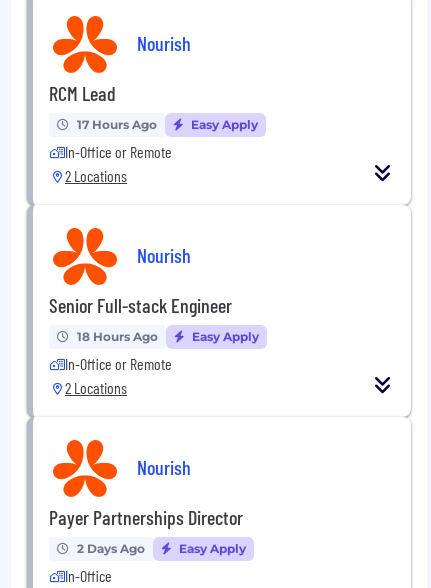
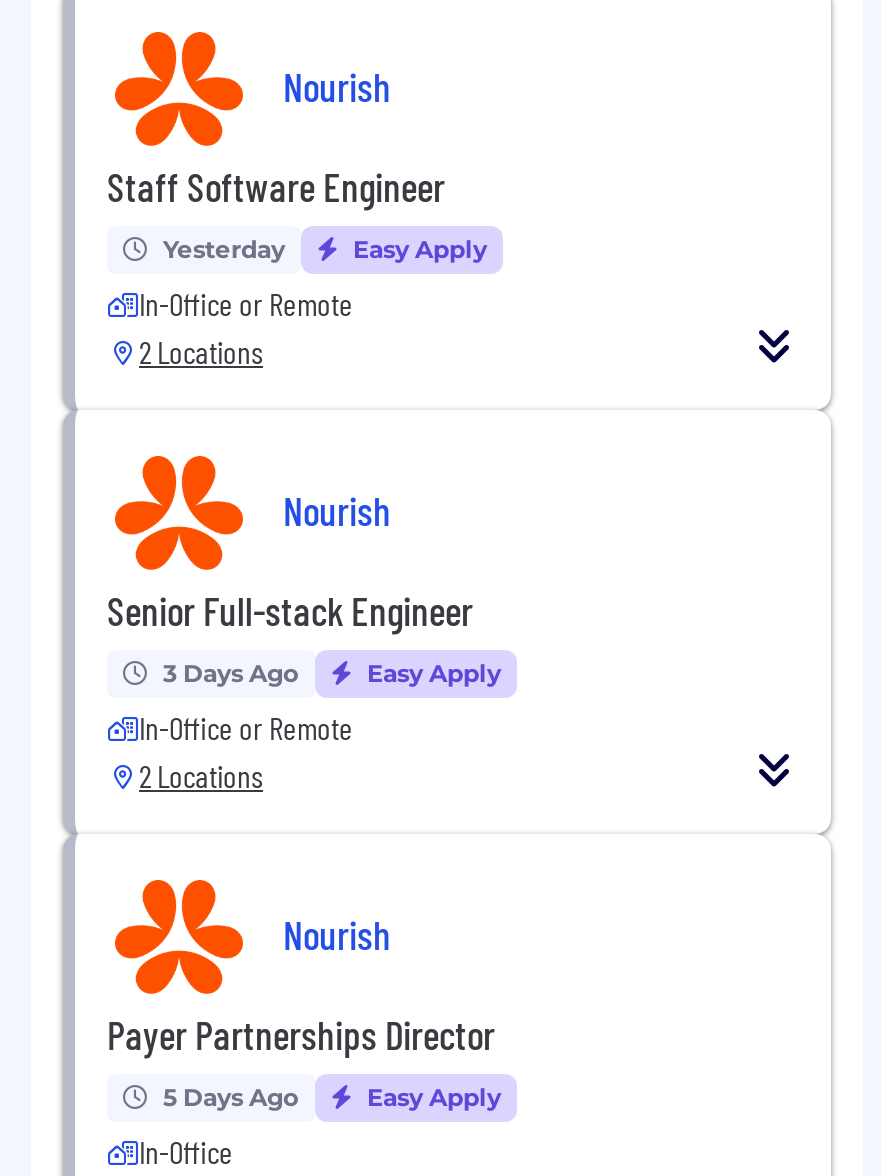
- RCM Lead
+ Staff Software Engineer

- 17 Hours Ago
+ Yesterday

- 18 Hours Ago
+ 3 Days Ago

- 2 Days Ago
+ 5 Days Ago
